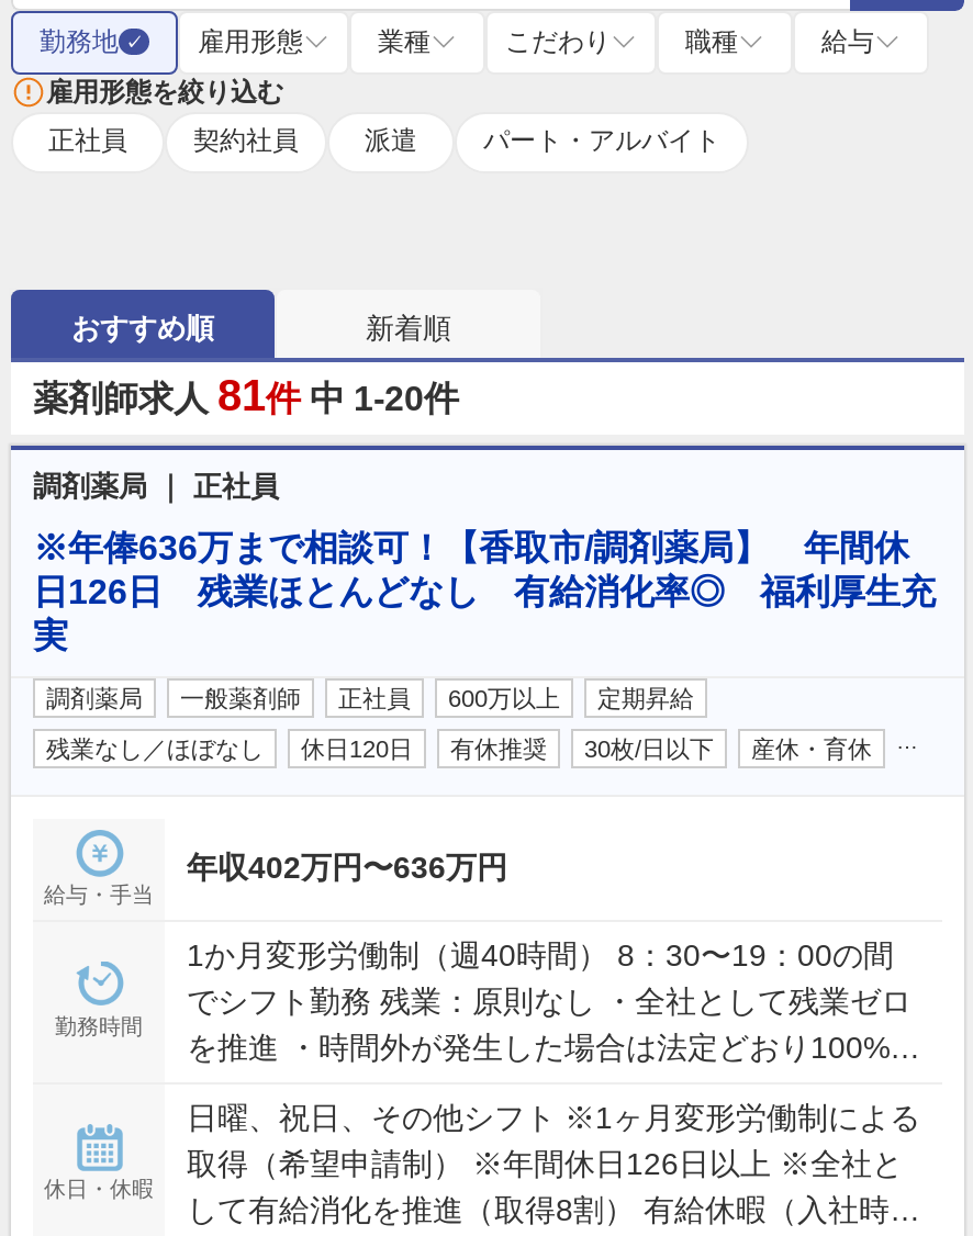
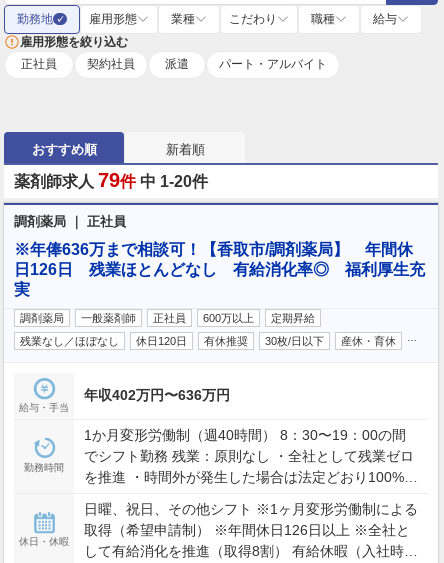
- 薬剤師求人81件中 1-20件
+ 薬剤師求人79件中 1-20件
